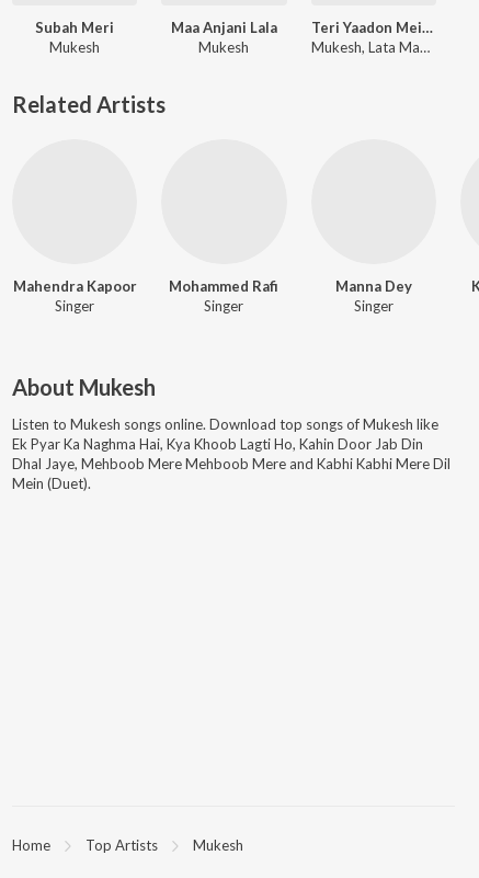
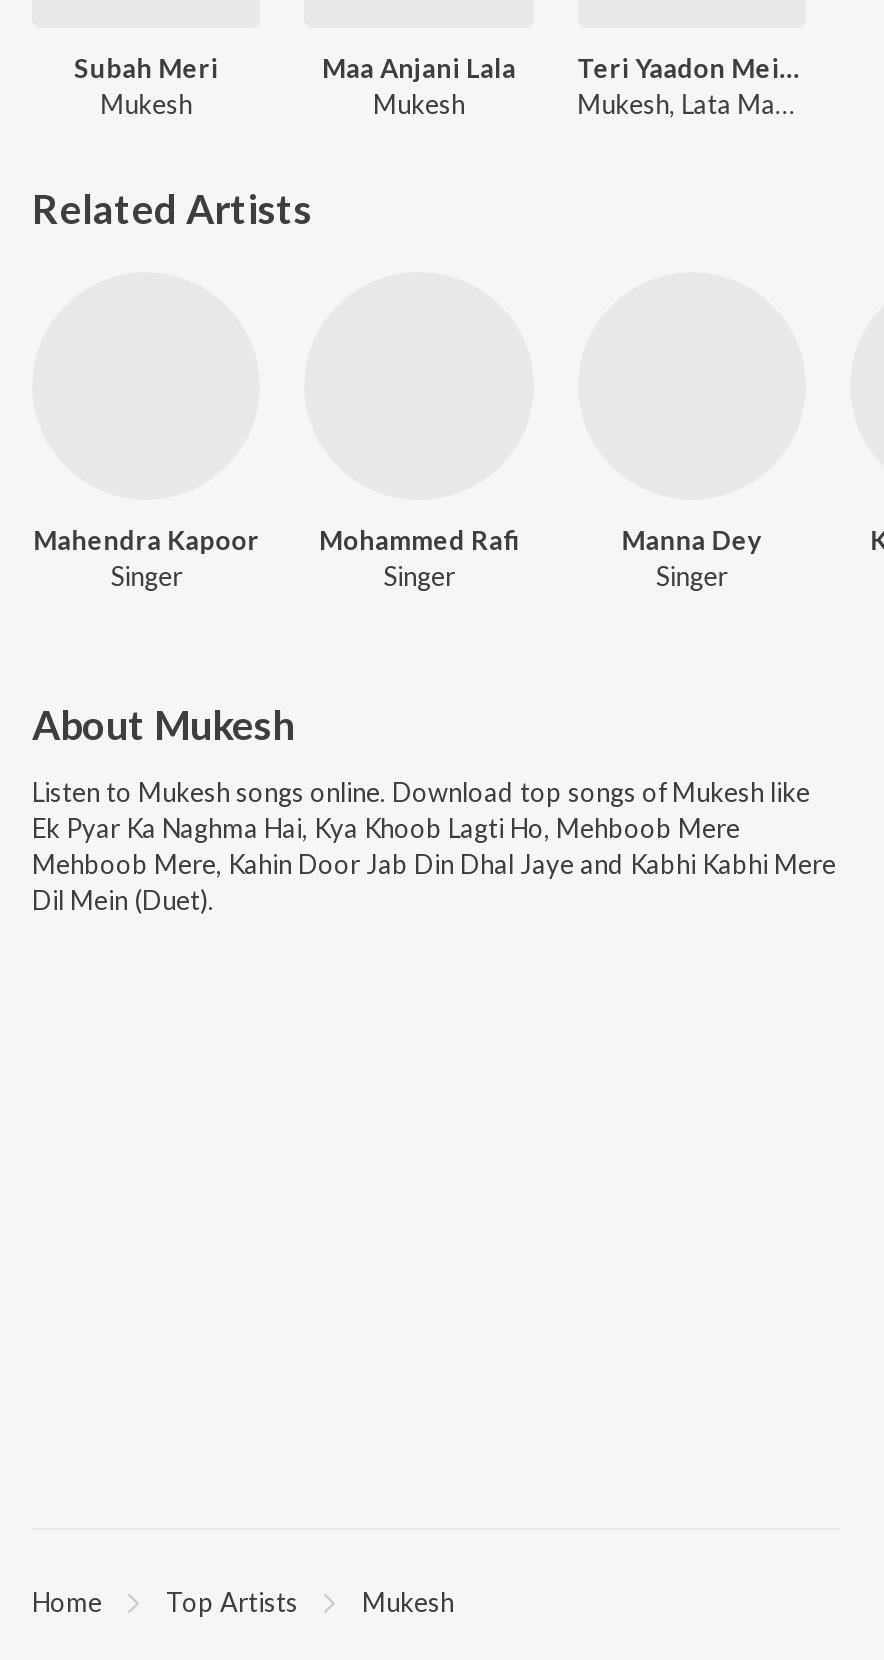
- Ek Pyar Ka Naghma Hai, Kya Khoob Lagti Ho, Kahin Door Jab Din
- Dhal Jaye, Mehboob Mere Mehboob Mere and Kabhi Kabhi Mere Dil
- Mein (Duet).
+ Ek Pyar Ka Naghma Hai, Kya Khoob Lagti Ho, Mehboob Mere
+ Mehboob Mere, Kahin Door Jab Din Dhal Jaye and Kabhi Kabhi Mere
+ Dil Mein (Duet).
